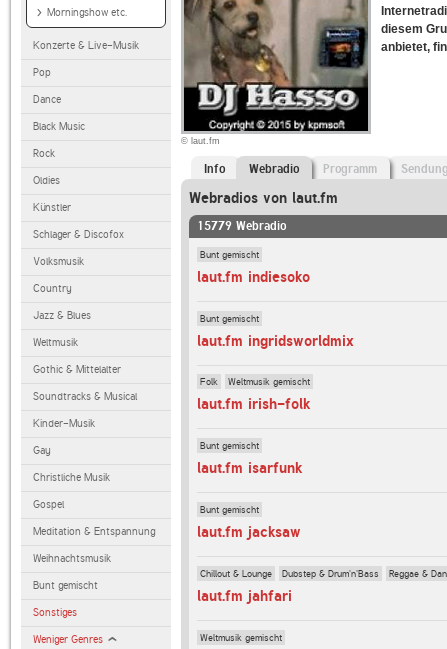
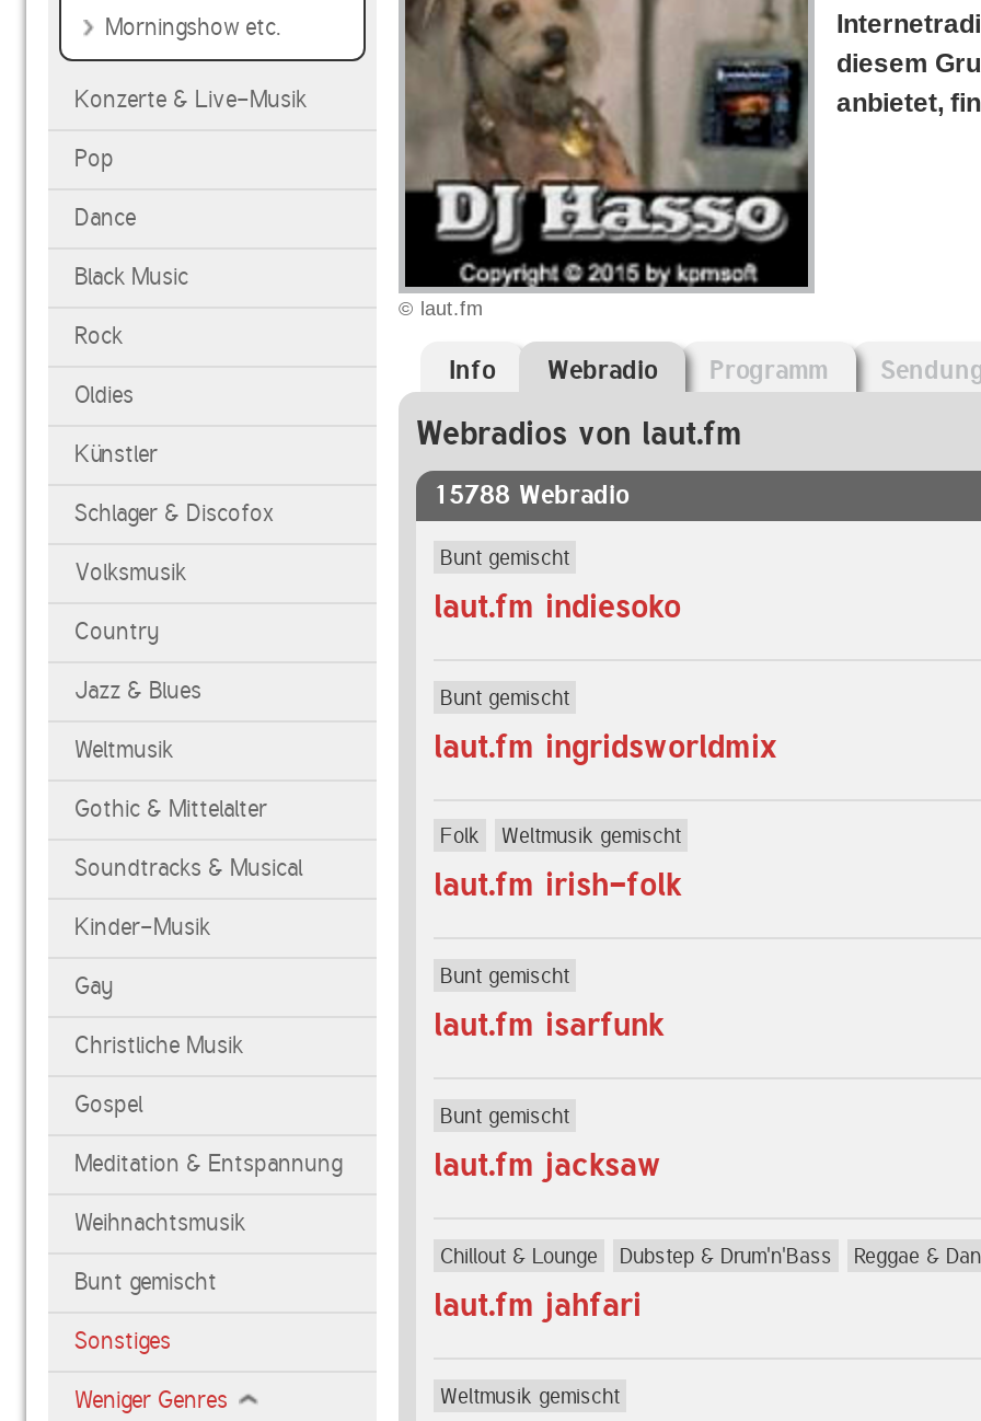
- 15779 Webradio
+ 15788 Webradio
